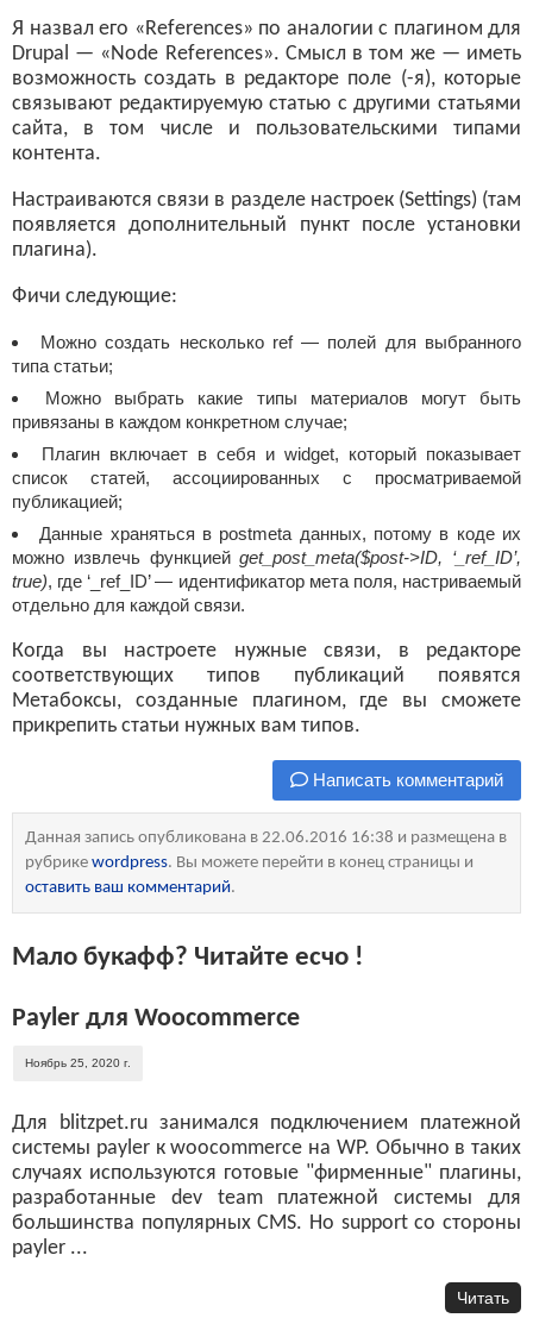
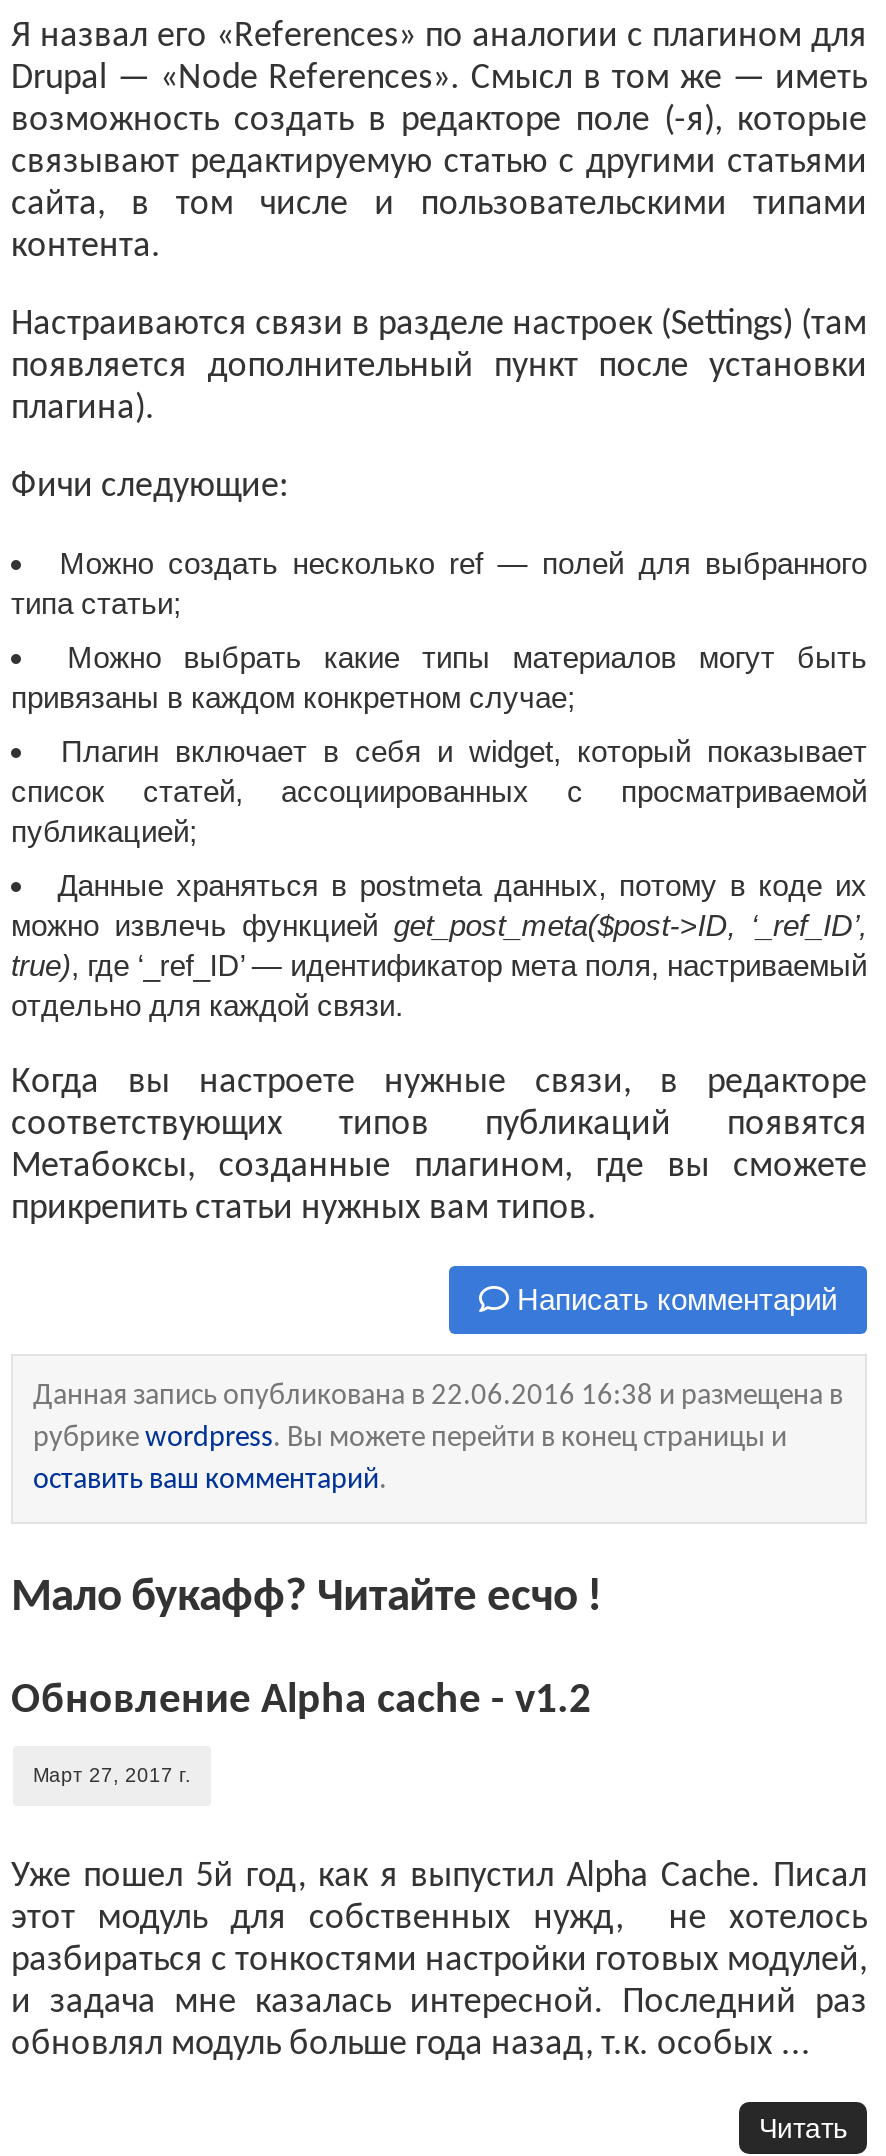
- Payler для Woocommerce
+ Обновление Alpha cache - v1.2

- Ноябрь 25, 2020 г.
+ Март 27, 2017 г.

- Для blitzpet.ru занимался подключением платежной
- системы payler к woocommerce на WP. Обычно в таких
- случаях используются готовые "фирменные" плагины,
- разработанные dev team платежной системы для
- большинства популярных CMS. Но support со стороны
- payler ...
+ Уже пошел 5й год, как я выпустил Alpha Cache. Писал
+ этот модуль для собственных нужд, не хотелось
+ разбираться с тонкостями настройки готовых модулей,
+ и задача мне казалась интересной. Последний раз
+ обновлял модуль больше года назад, т.к. особых ...
